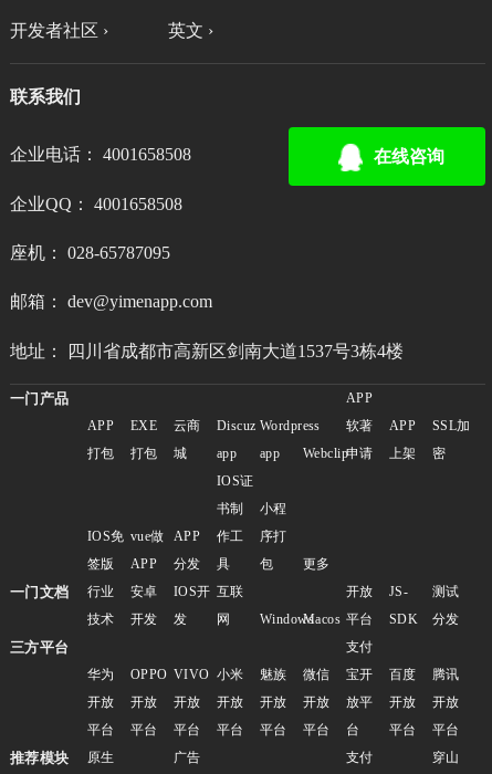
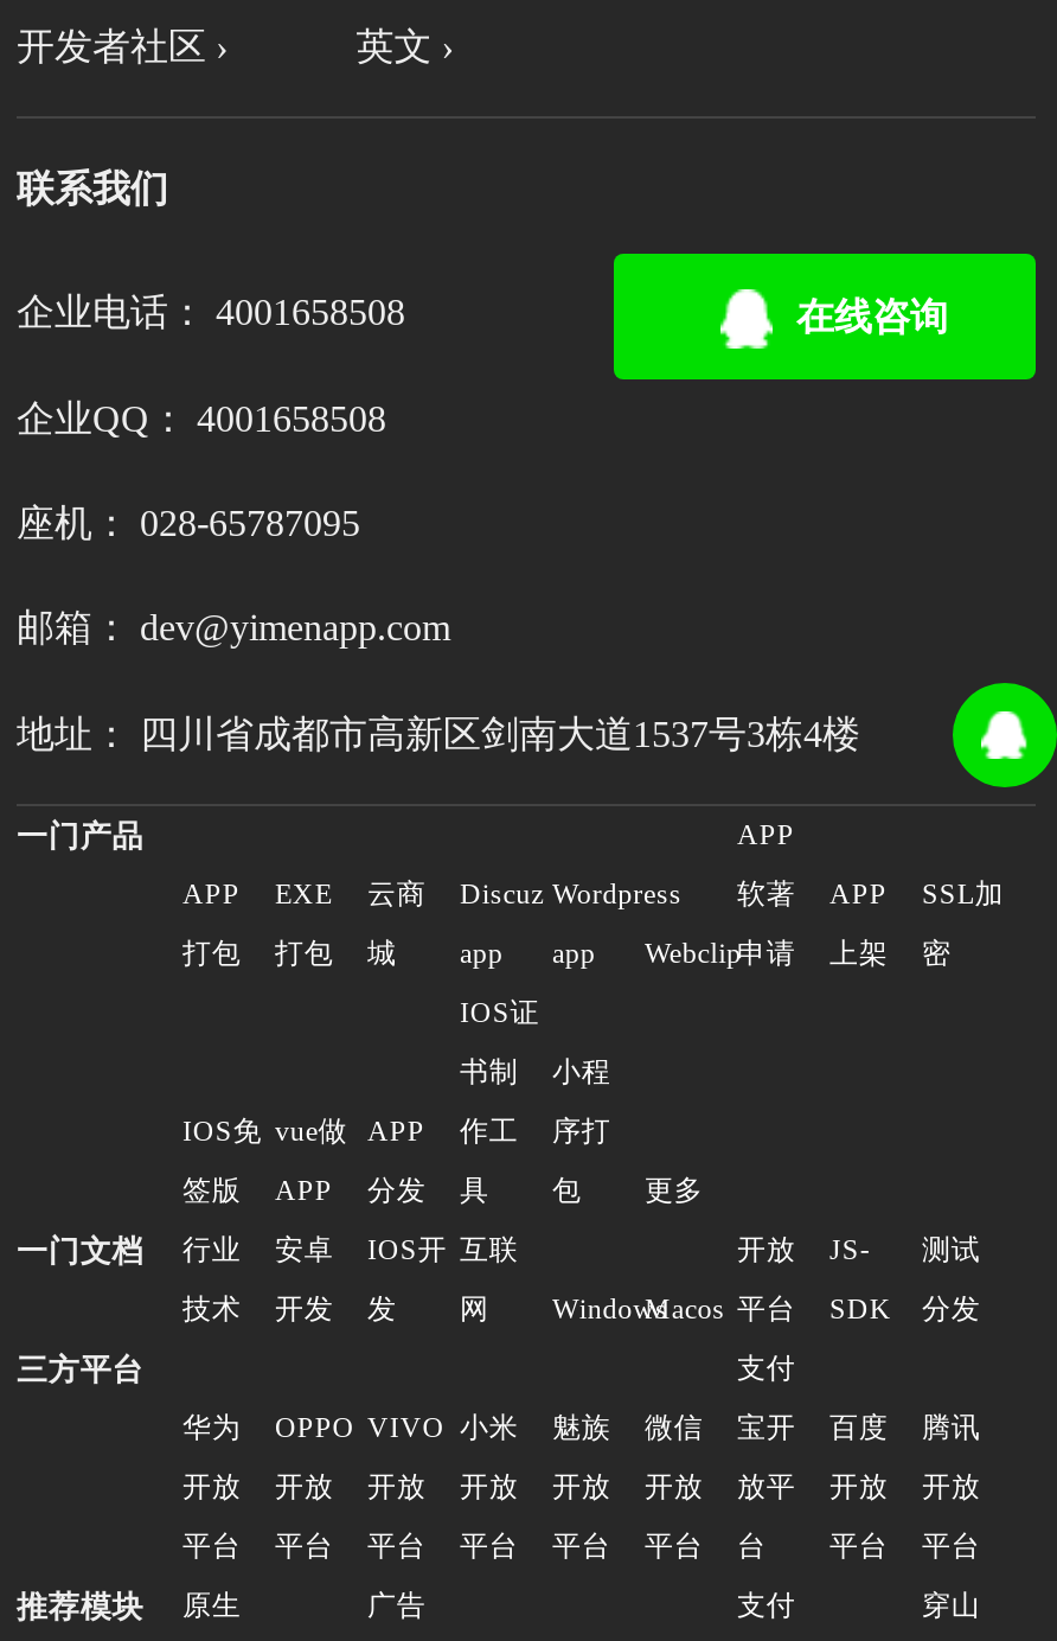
+ [image]
